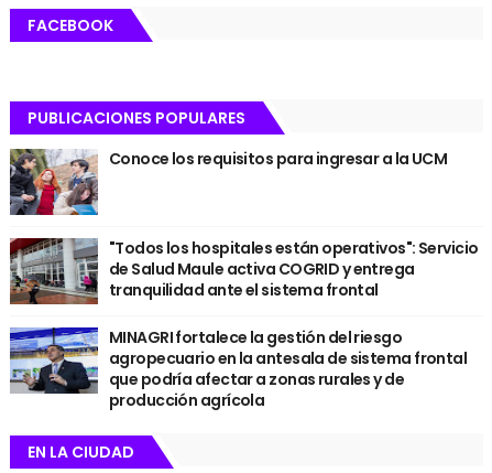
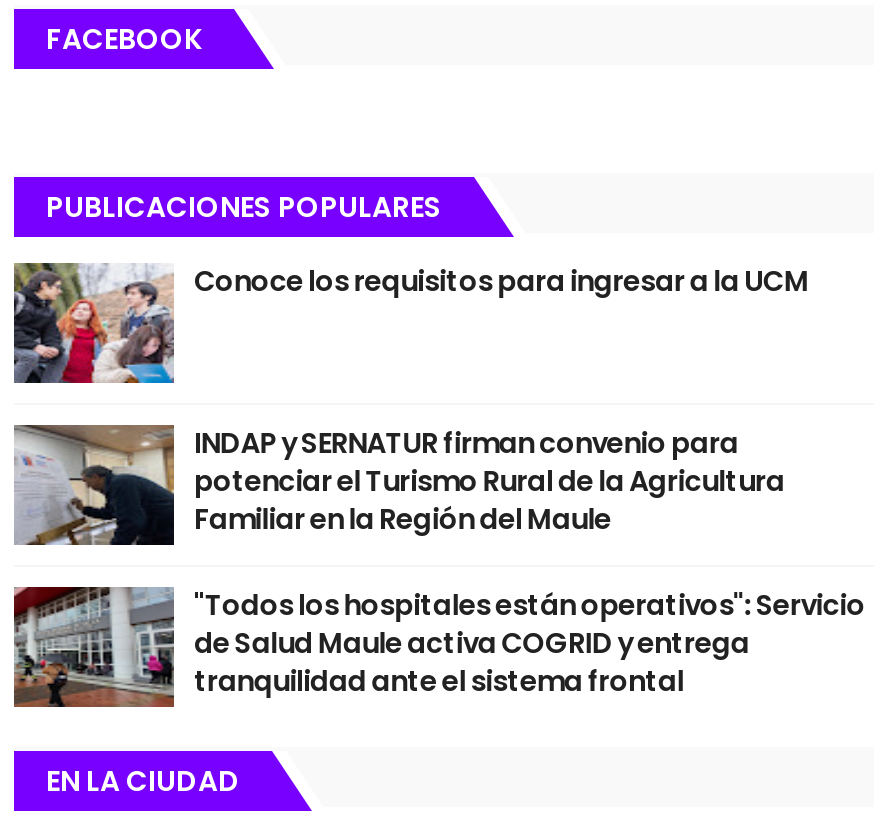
+ [image]
+ INDAP y SERNATUR firman convenio para
+ potenciar el Turismo Rural de la Agricultura
+ Familiar en la Región del Maule

moved down: [image] | "Todos los hospitales están operativos": Servicio | de Salud Maule activa COGRID y entrega | tranquilidad ante el sistema frontal

- [image]
- MINAGRI fortalece la gestión del riesgo
- agropecuario en la antesala de sistema frontal
- que podría afectar a zonas rurales y de
- producción agrícola
